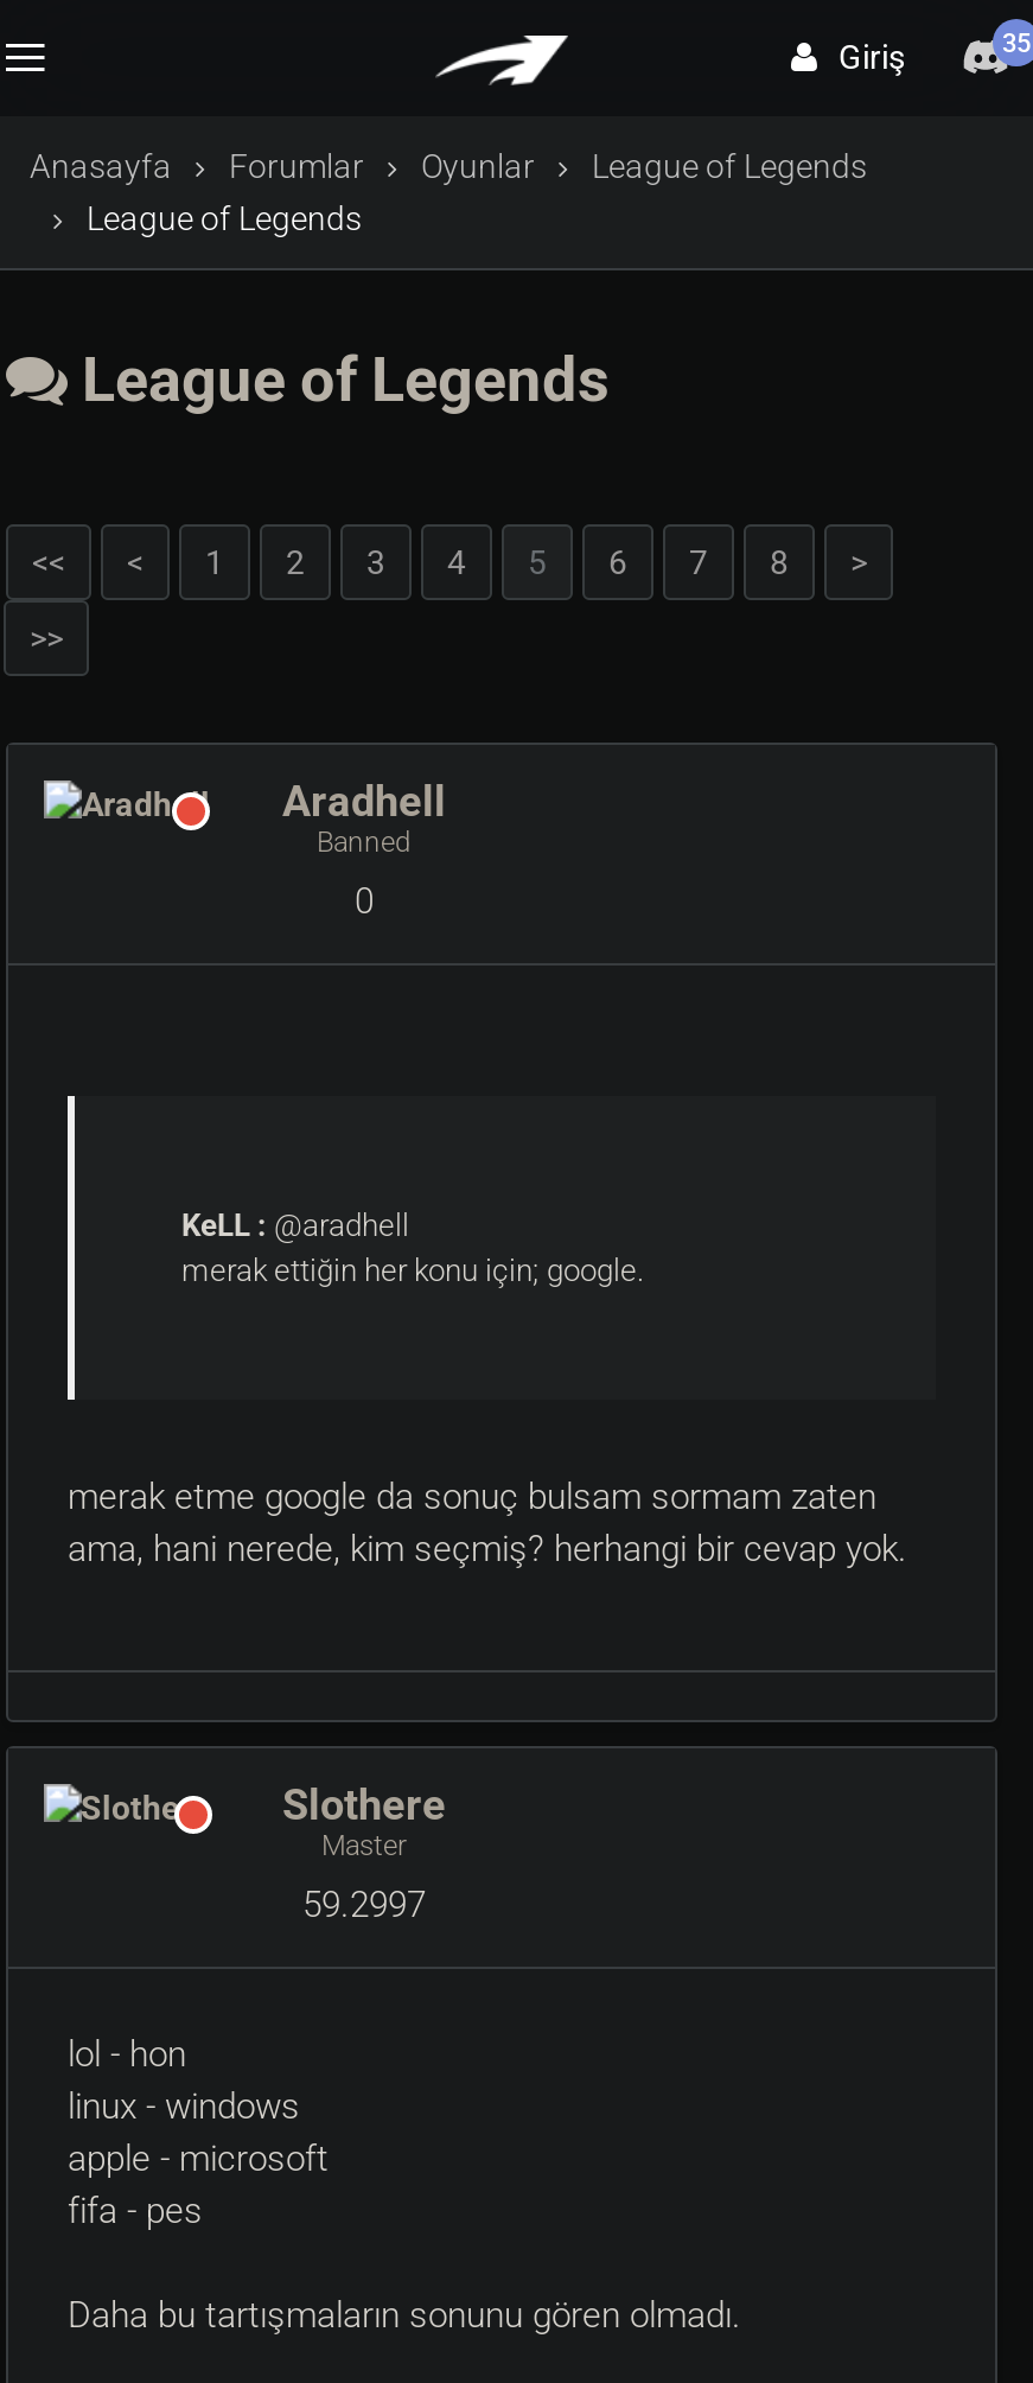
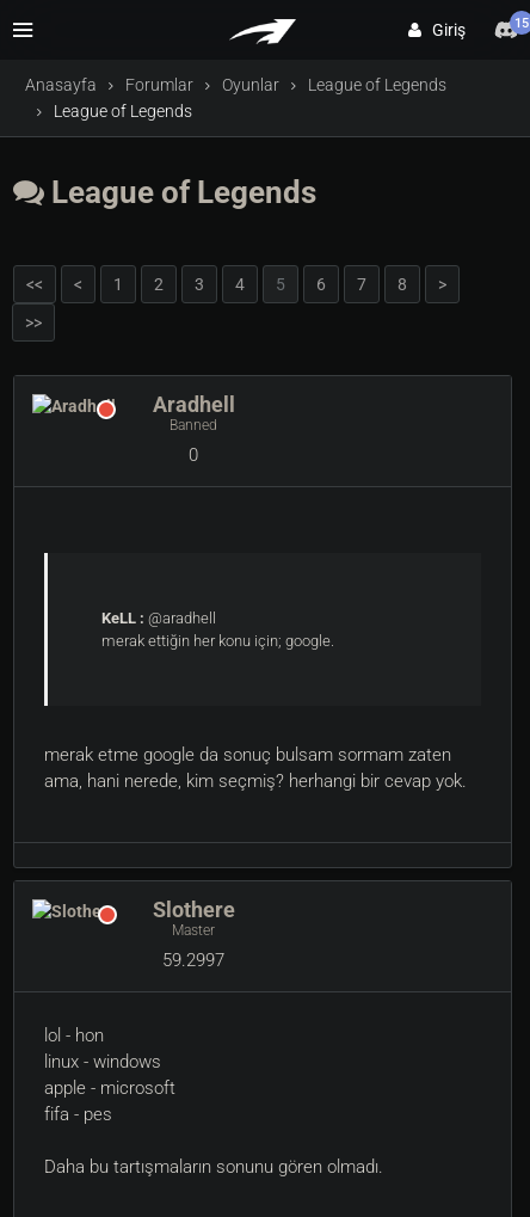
- 35
+ 15
